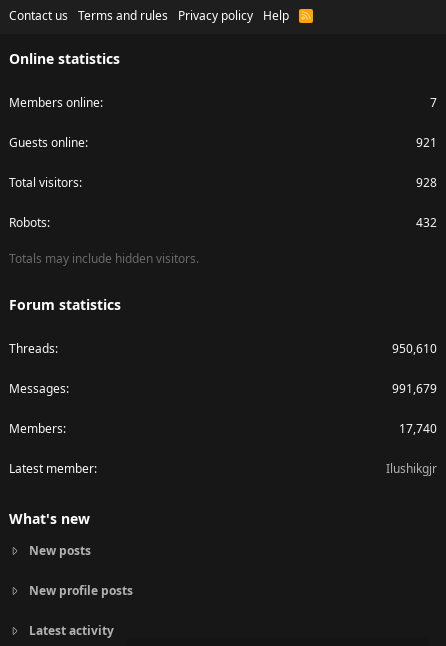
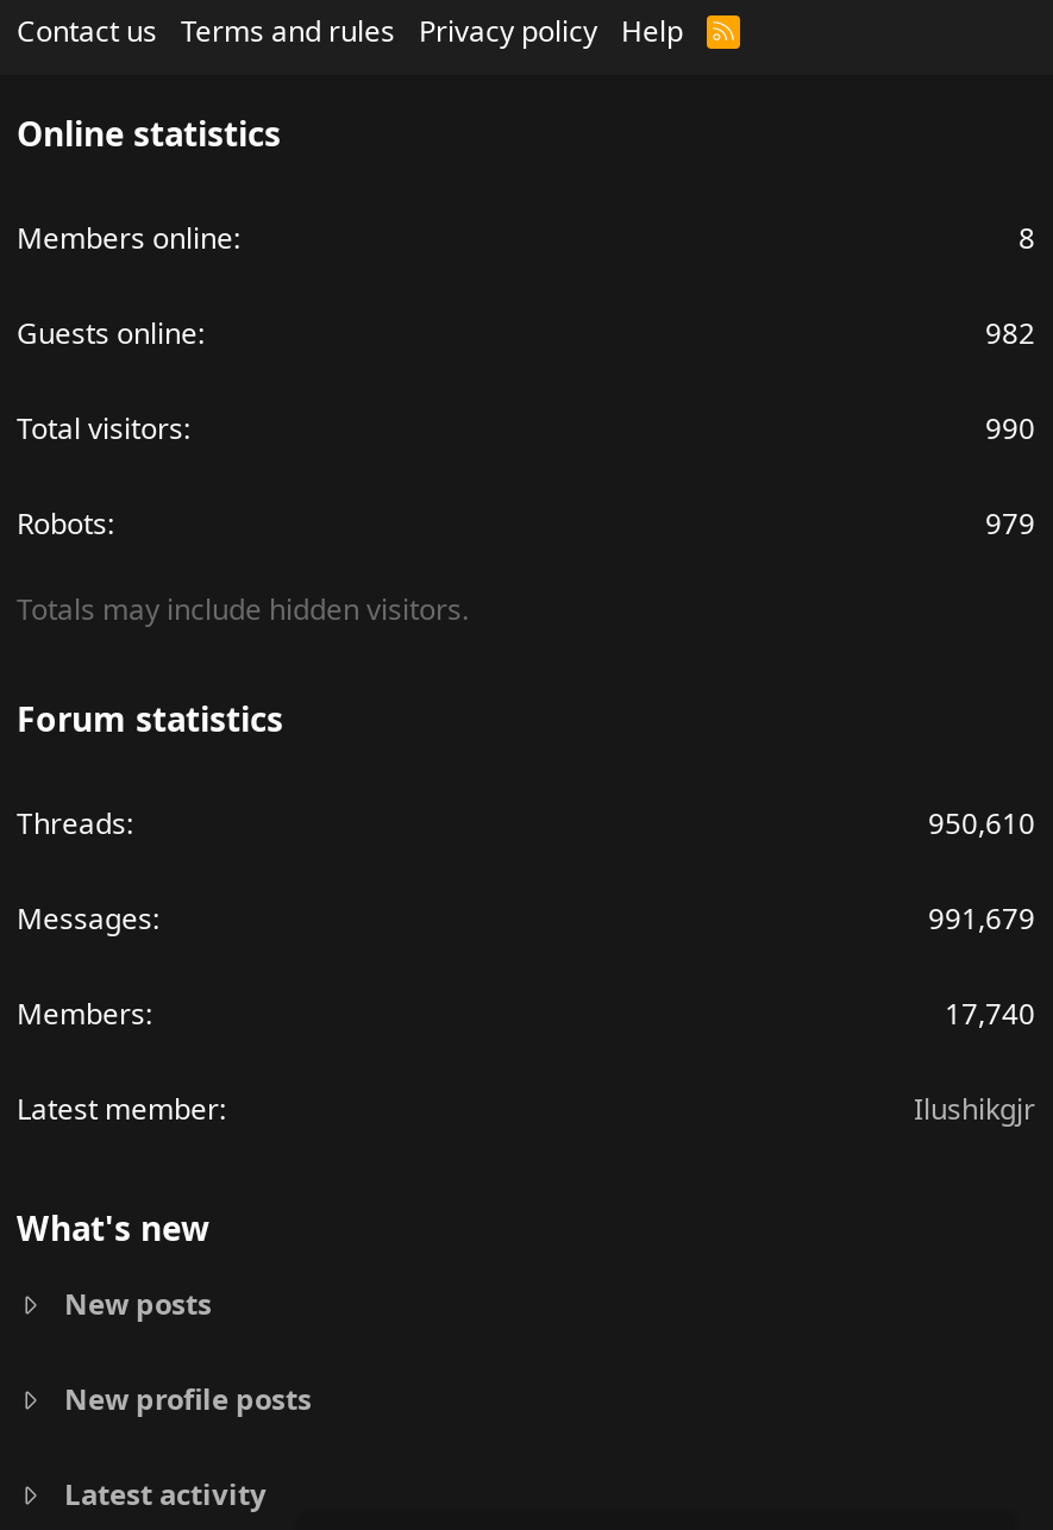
- 7
+ 8

- 921
+ 982

- 928
+ 990

- 432
+ 979
